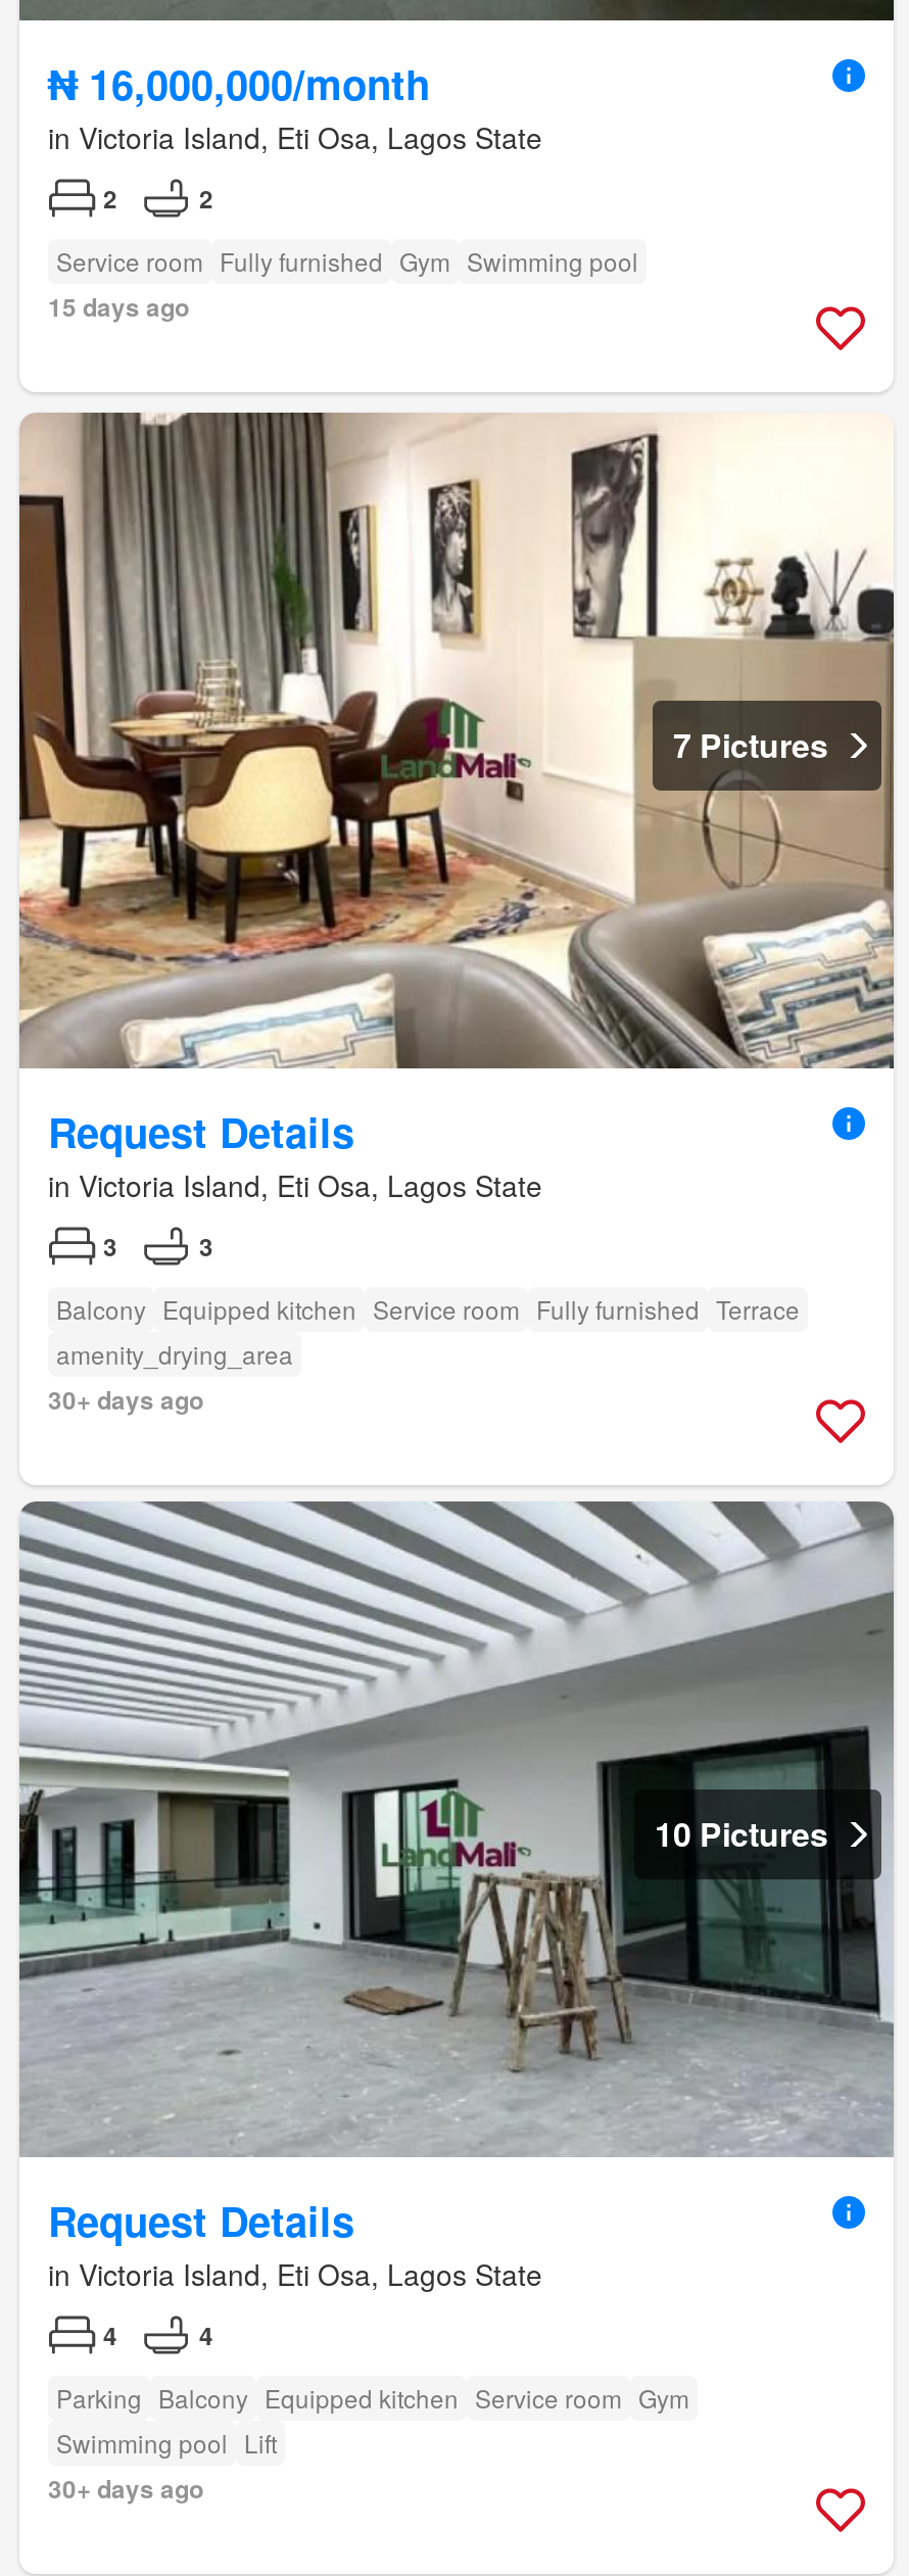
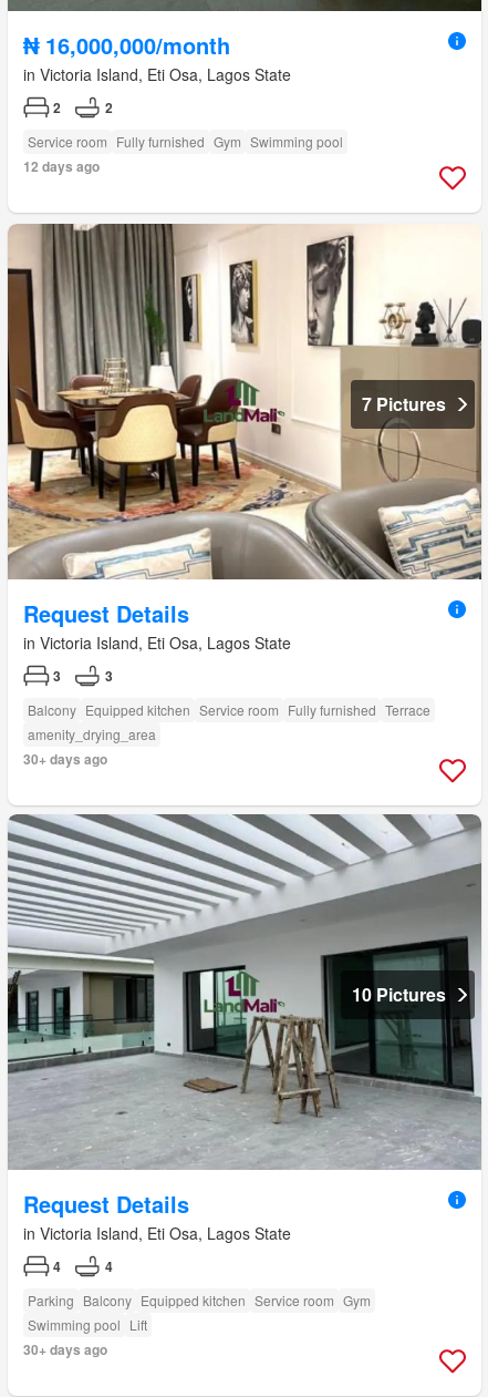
- 15 days ago
+ 12 days ago
